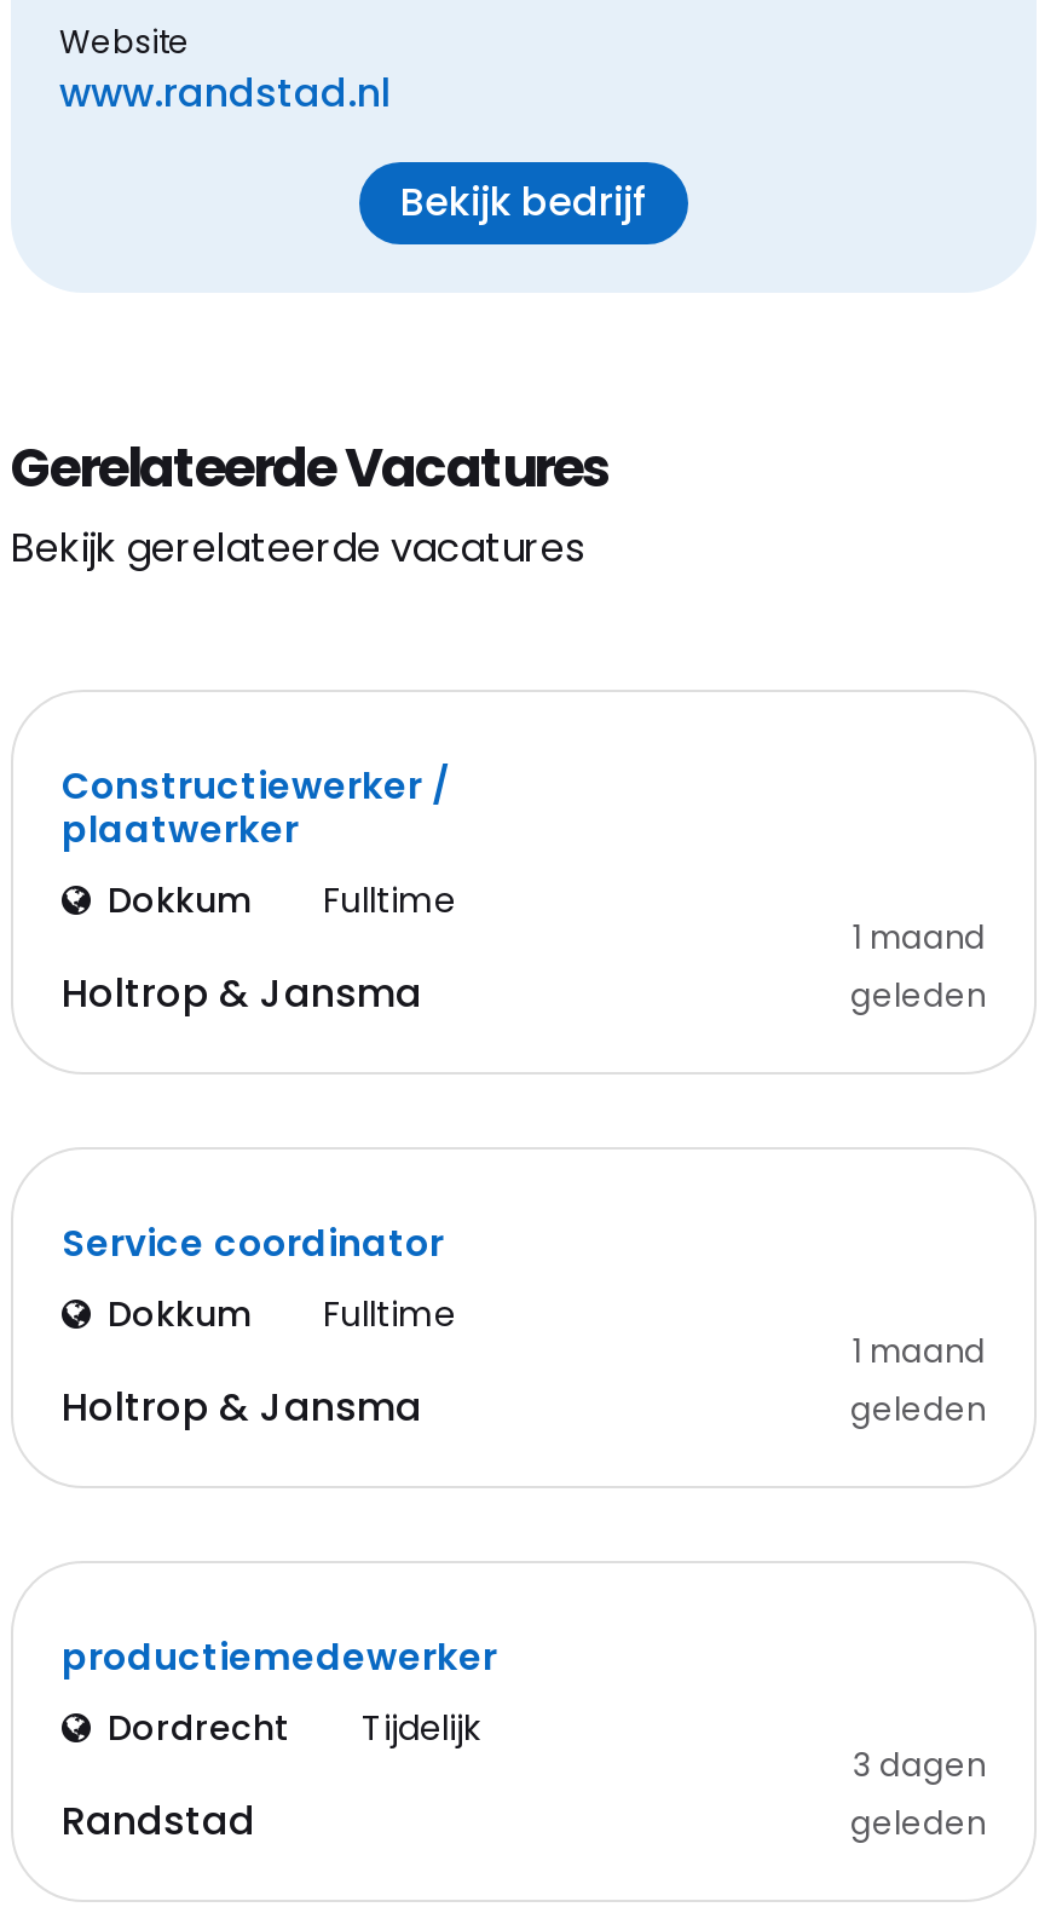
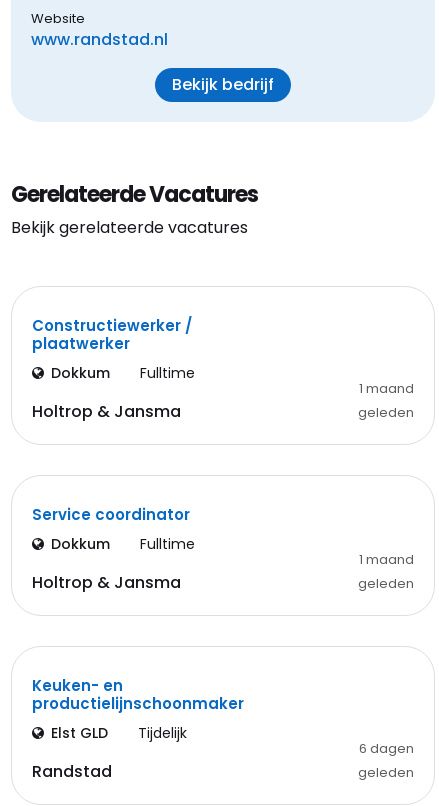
- productiemedewerker
- Dordrecht
+ Keuken- en
+ productielijnschoonmaker
+ Elst GLD

- 3 dagen
+ 6 dagen
